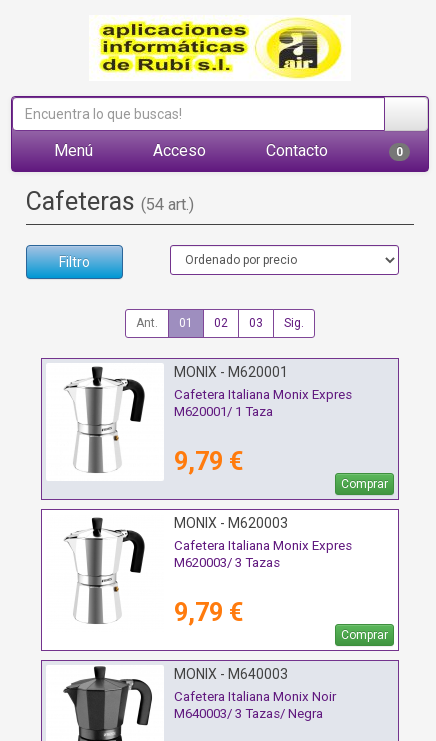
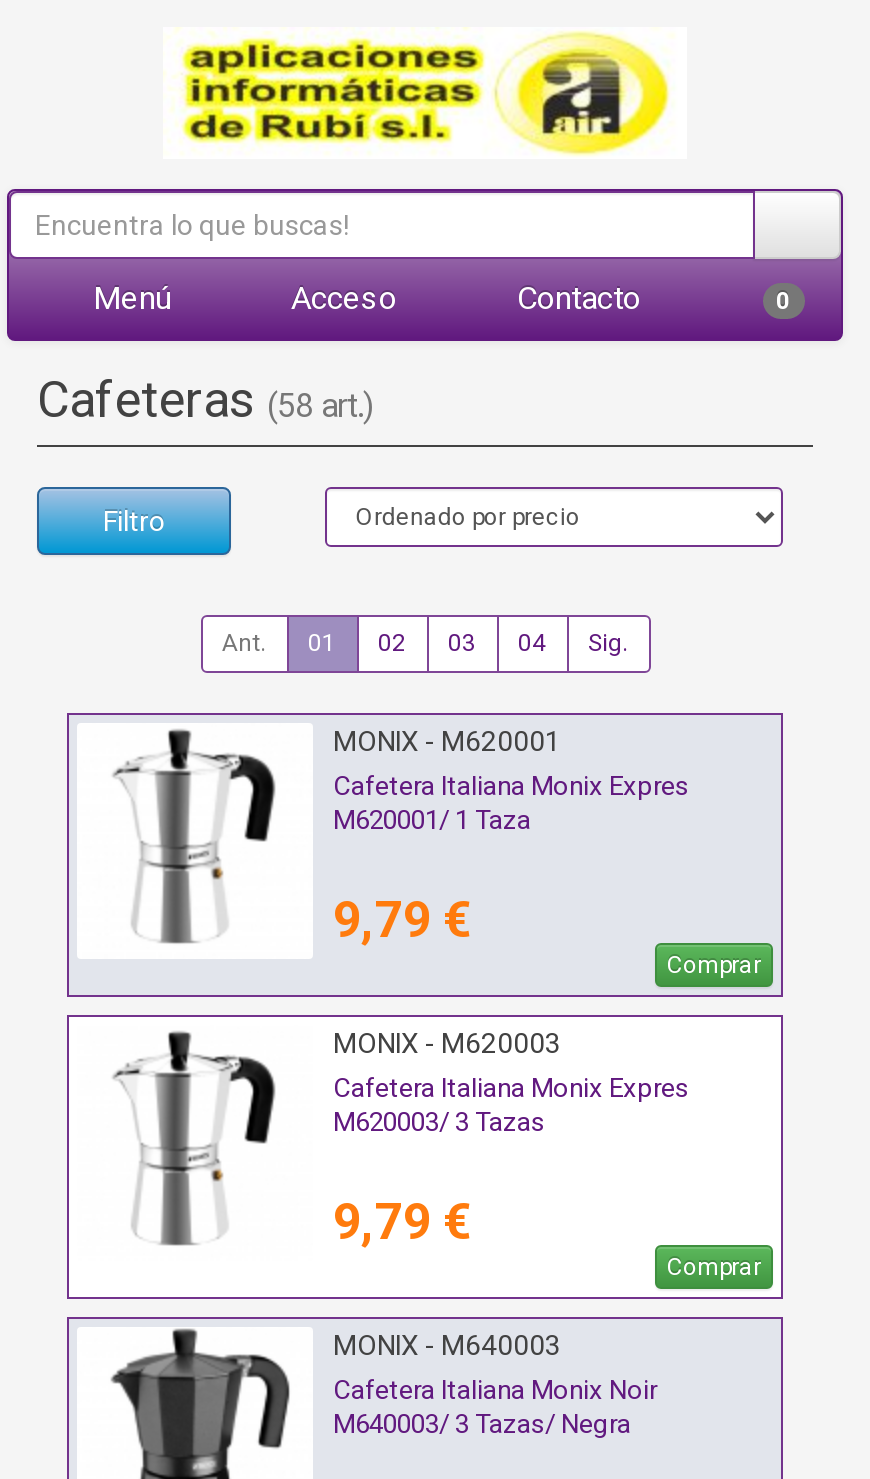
- Cafeteras (54 art.)
+ Cafeteras (58 art.)

+ 04
